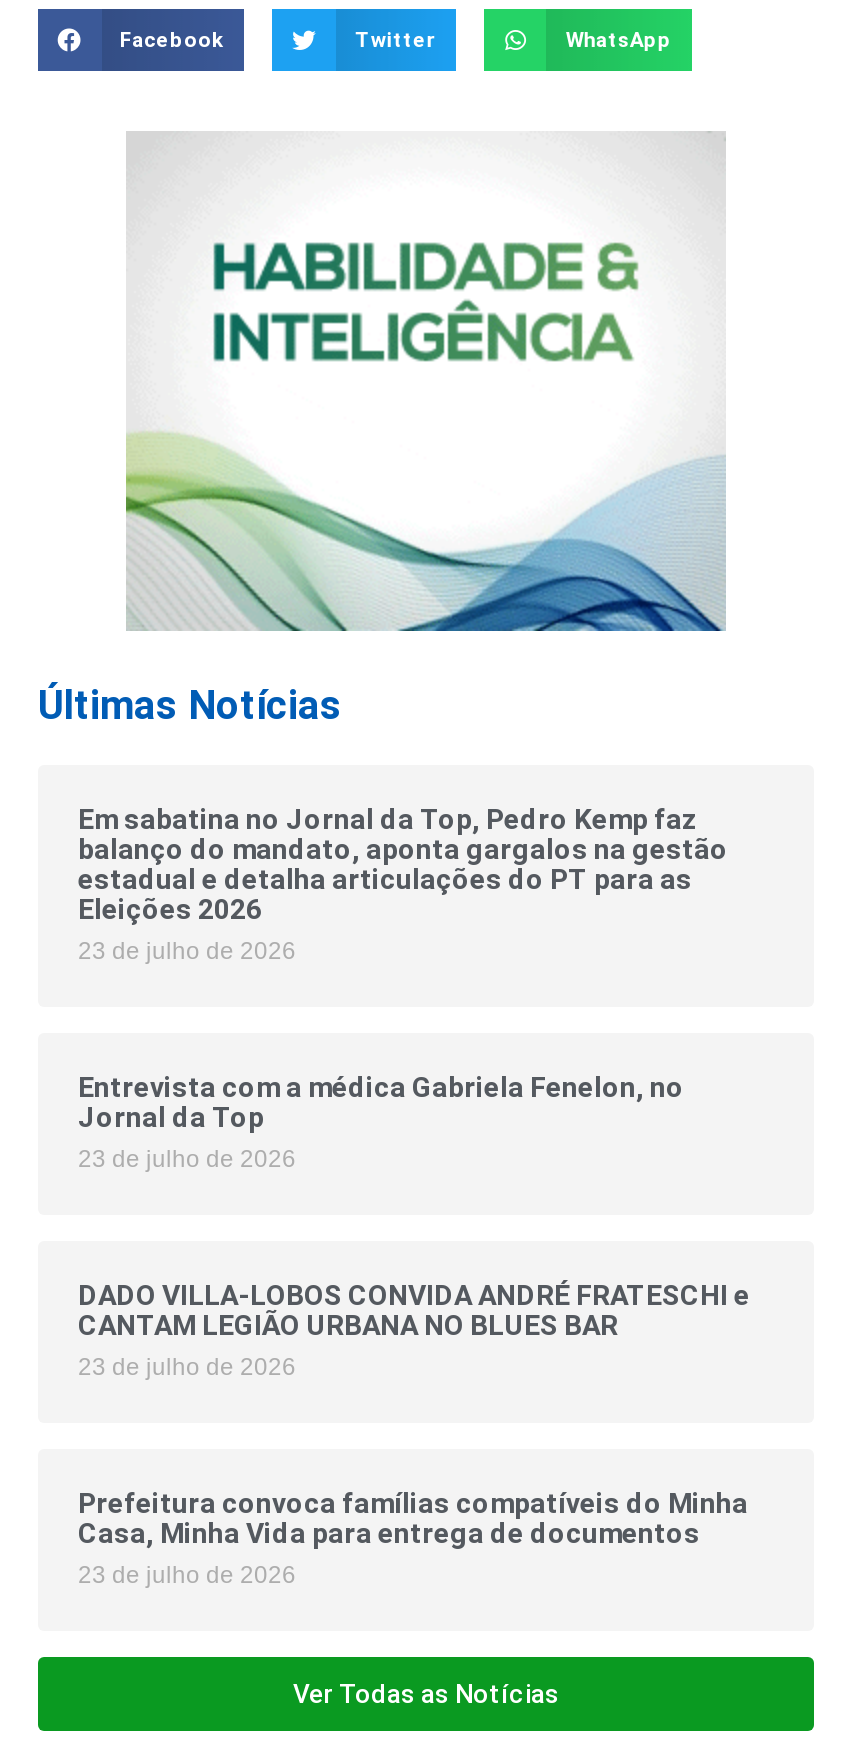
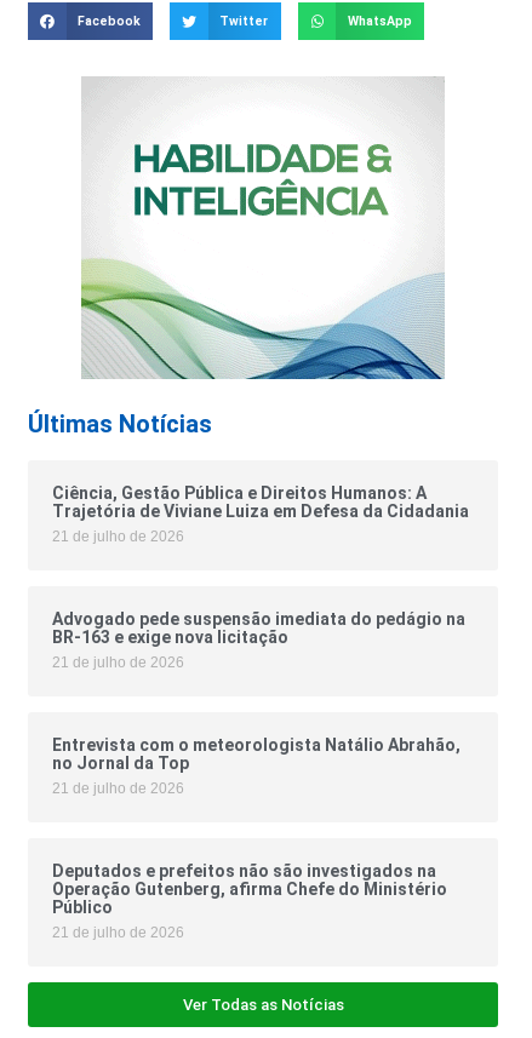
- Em sabatina no Jornal da Top, Pedro Kemp faz
- balanço do mandato, aponta gargalos na gestão
- estadual e detalha articulações do PT para as
- Eleições 2026
- 23 de julho de 2026
+ Ciência, Gestão Pública e Direitos Humanos: A
+ Trajetória de Viviane Luiza em Defesa da Cidadania
+ 21 de julho de 2026

- Entrevista com a médica Gabriela Fenelon, no
- Jornal da Top
- 23 de julho de 2026
+ Advogado pede suspensão imediata do pedágio na
+ BR-163 e exige nova licitação
+ 21 de julho de 2026

- DADO VILLA-LOBOS CONVIDA ANDRÉ FRATESCHI e
- CANTAM LEGIÃO URBANA NO BLUES BAR
- 23 de julho de 2026
+ Entrevista com o meteorologista Natálio Abrahão,
+ no Jornal da Top
+ 21 de julho de 2026

- Prefeitura convoca famílias compatíveis do Minha
- Casa, Minha Vida para entrega de documentos
- 23 de julho de 2026
+ Deputados e prefeitos não são investigados na
+ Operação Gutenberg, afirma Chefe do Ministério
+ Público
+ 21 de julho de 2026
